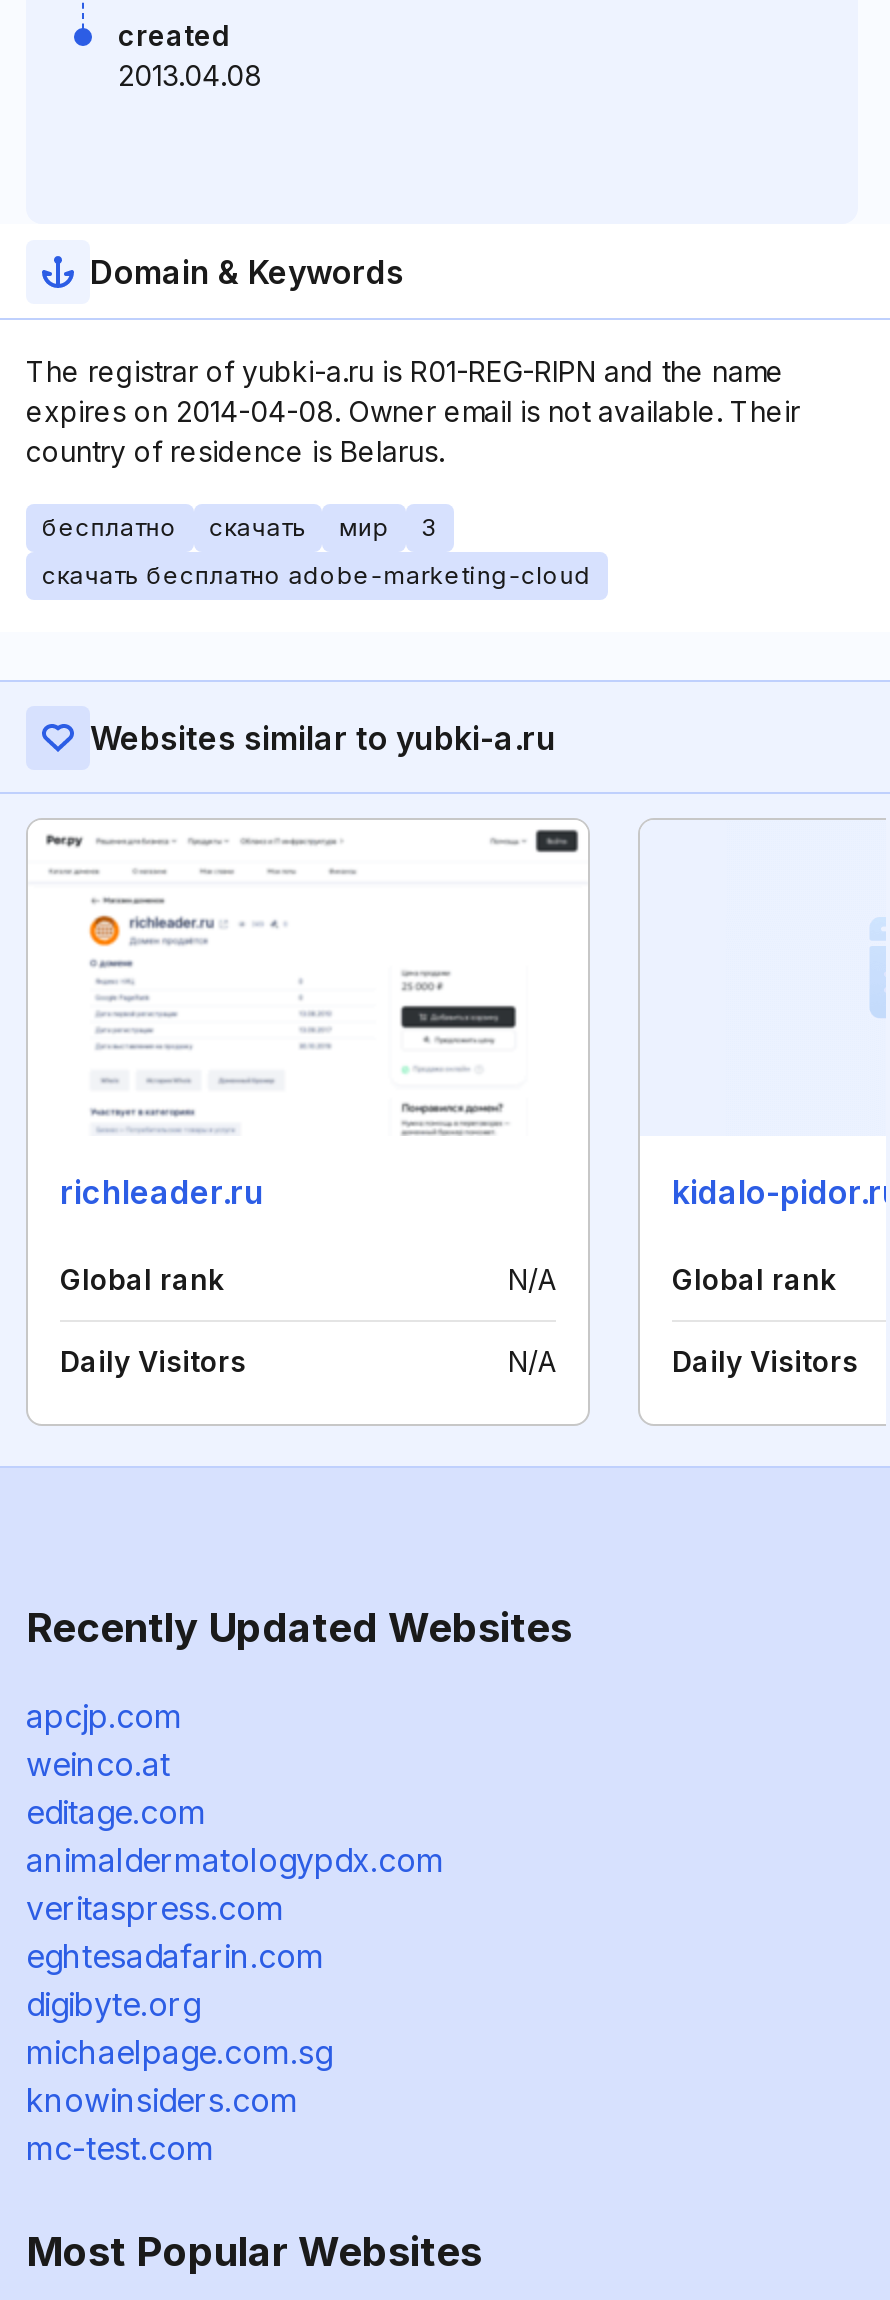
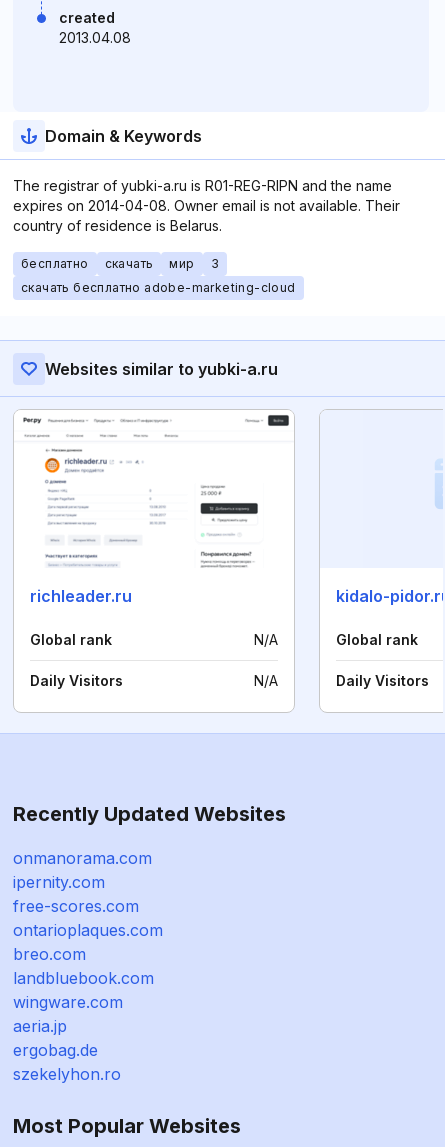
- apcjp.com
- weinco.at
- editage.com
- animaldermatologypdx.com
- veritaspress.com
- eghtesadafarin.com
- digibyte.org
- michaelpage.com.sg
- knowinsiders.com
- mc-test.com
+ onmanorama.com
+ ipernity.com
+ free-scores.com
+ ontarioplaques.com
+ breo.com
+ landbluebook.com
+ wingware.com
+ aeria.jp
+ ergobag.de
+ szekelyhon.ro
